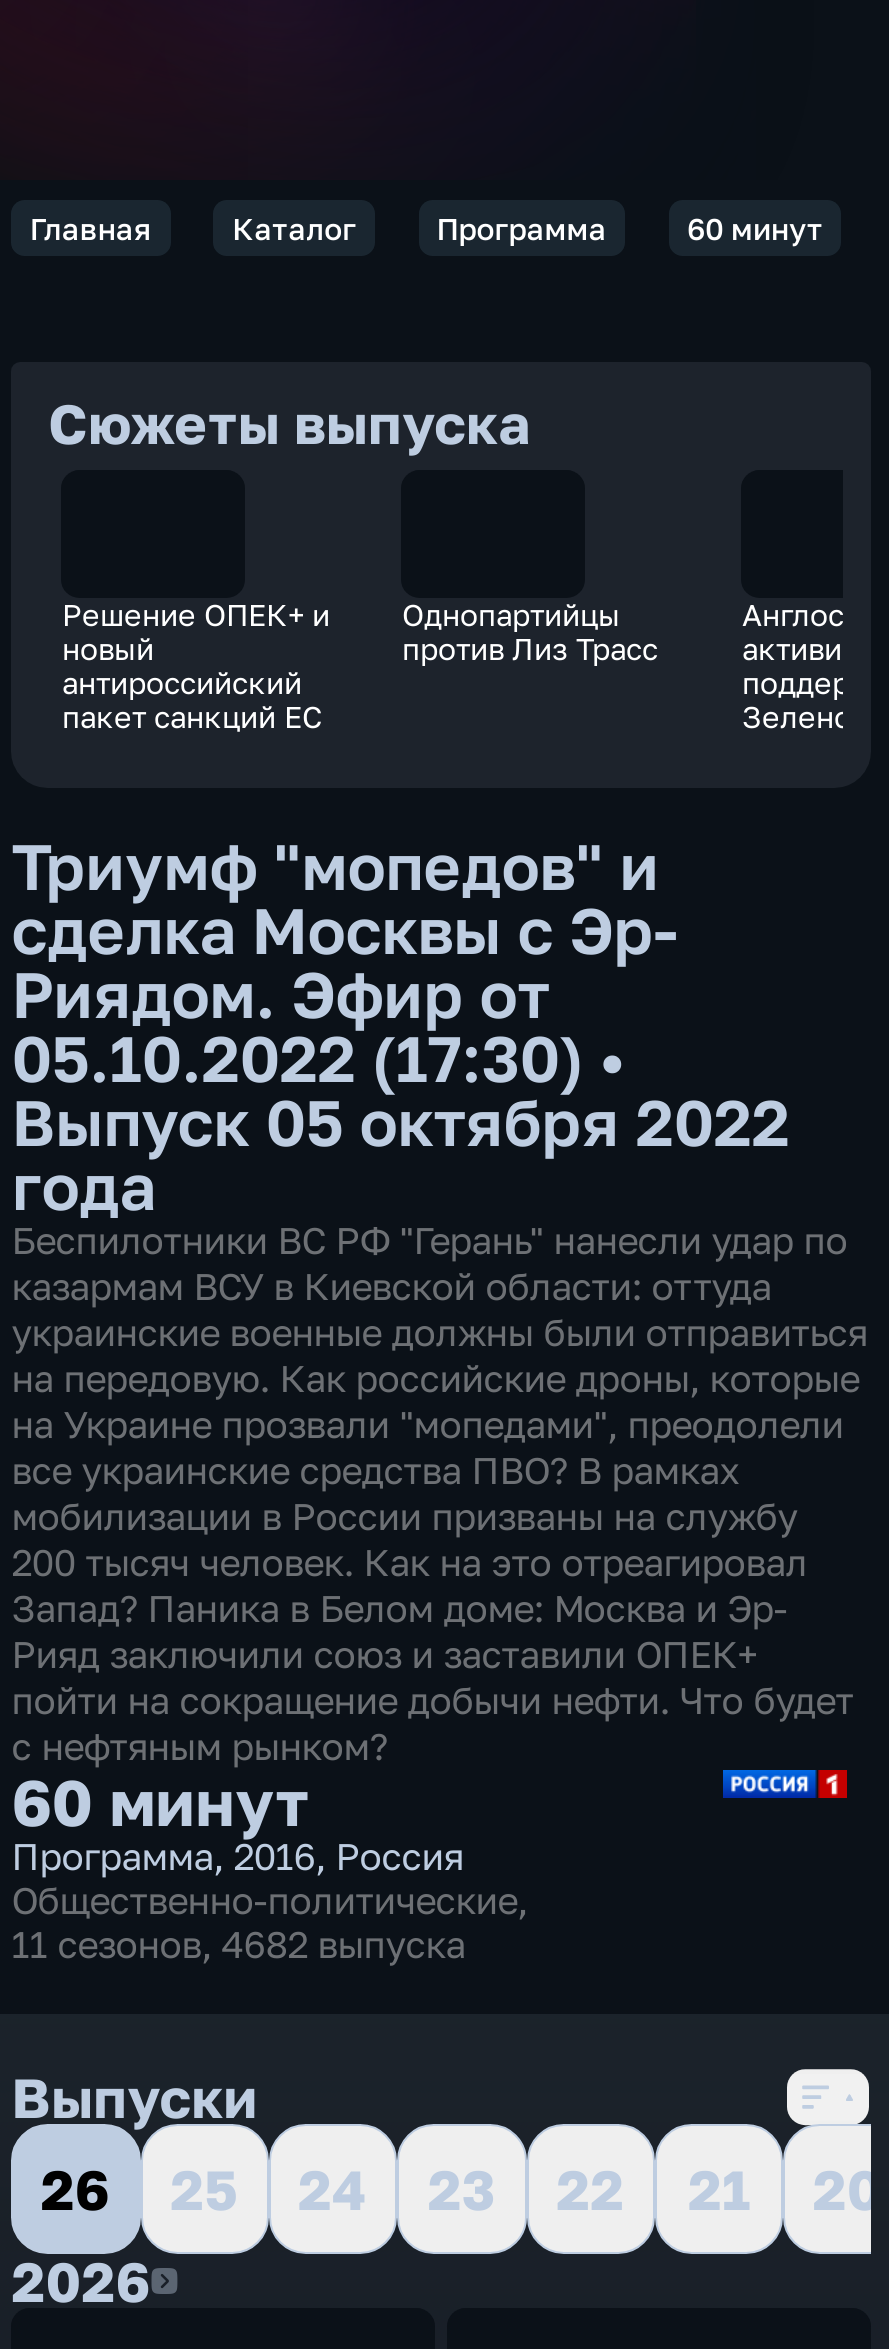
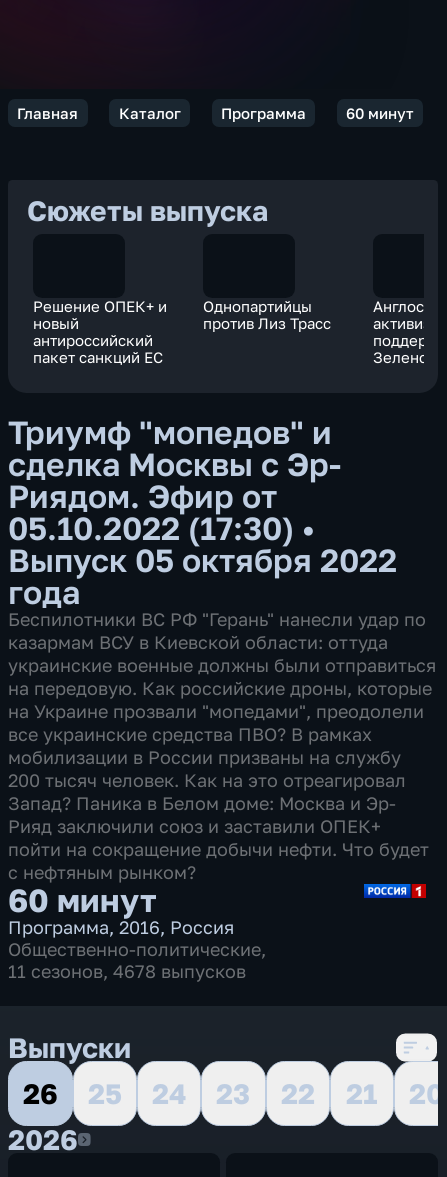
- 11 сезонов, 4682 выпуска
+ 11 сезонов, 4678 выпусков
